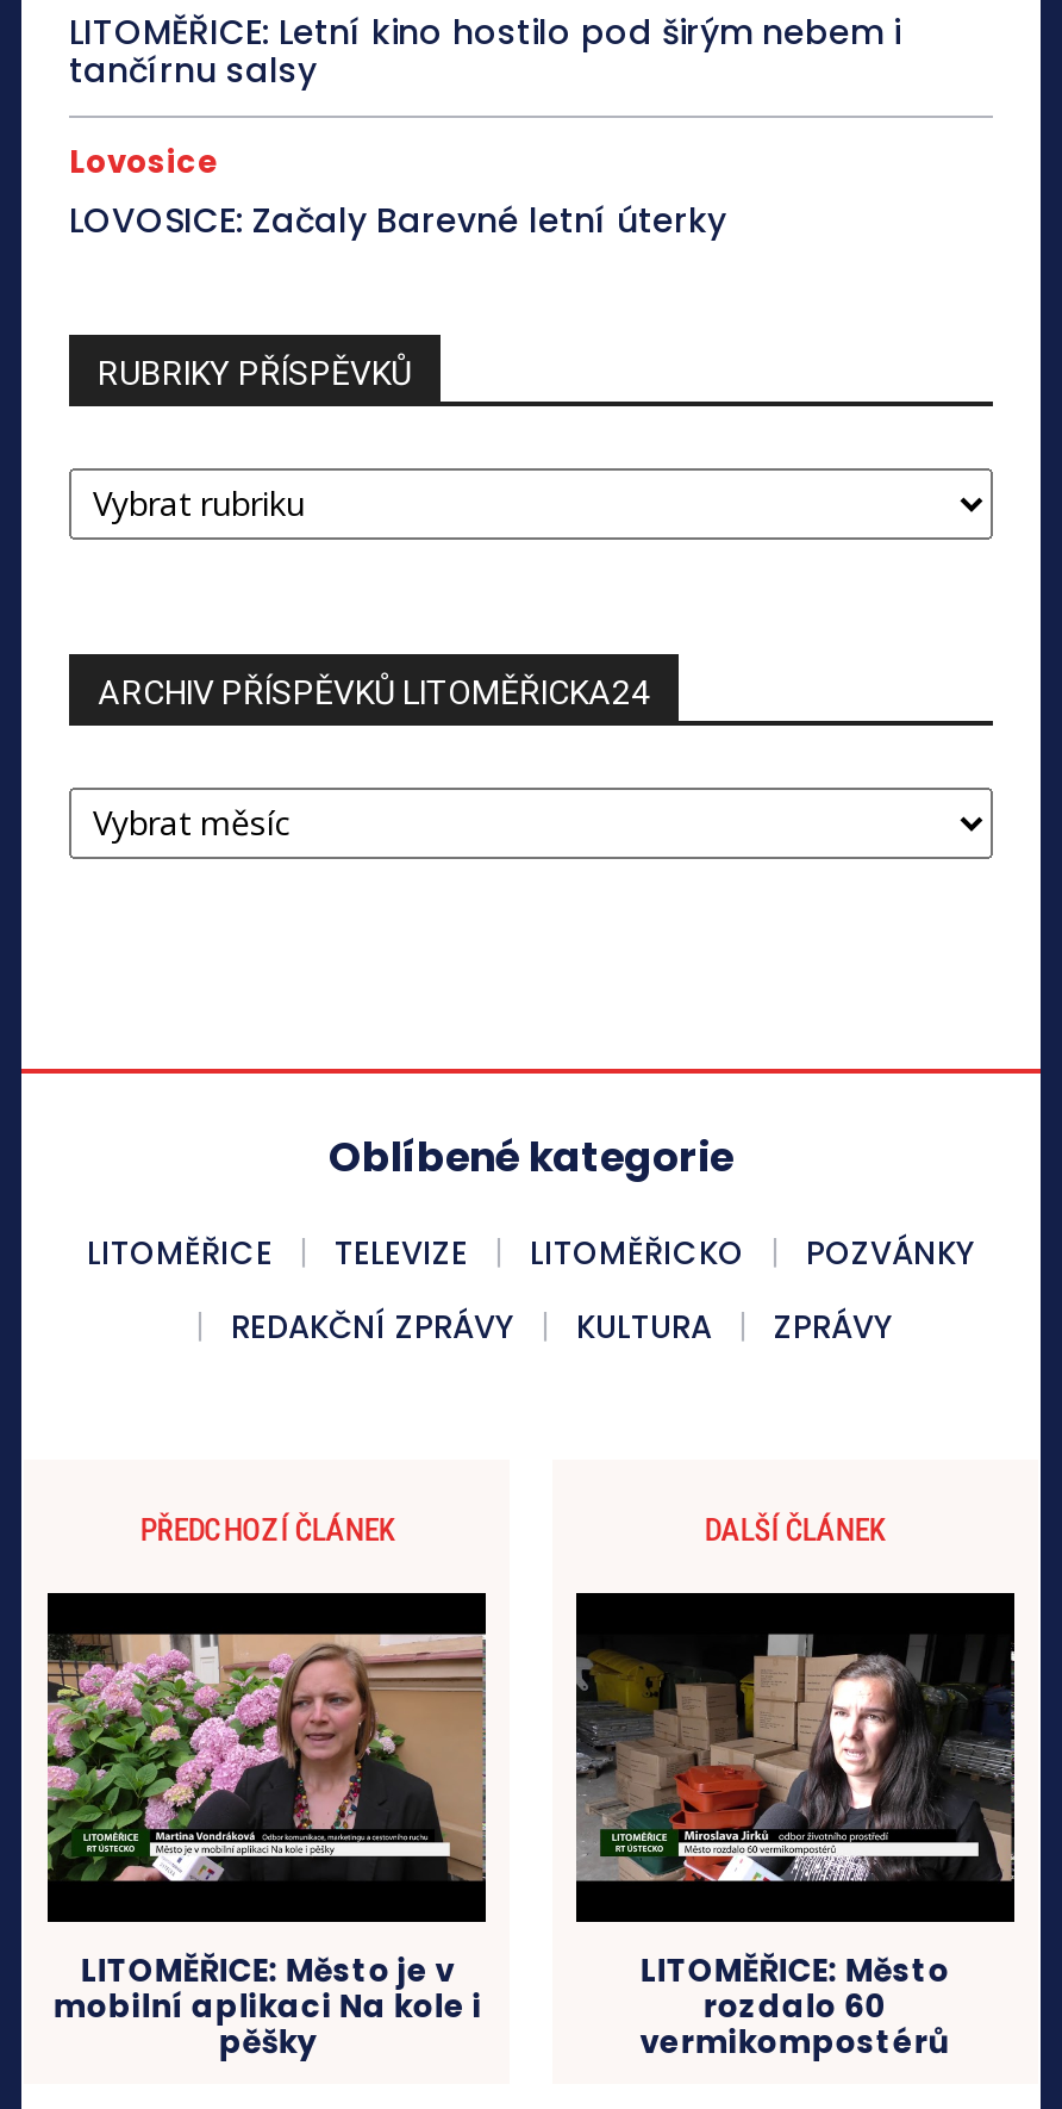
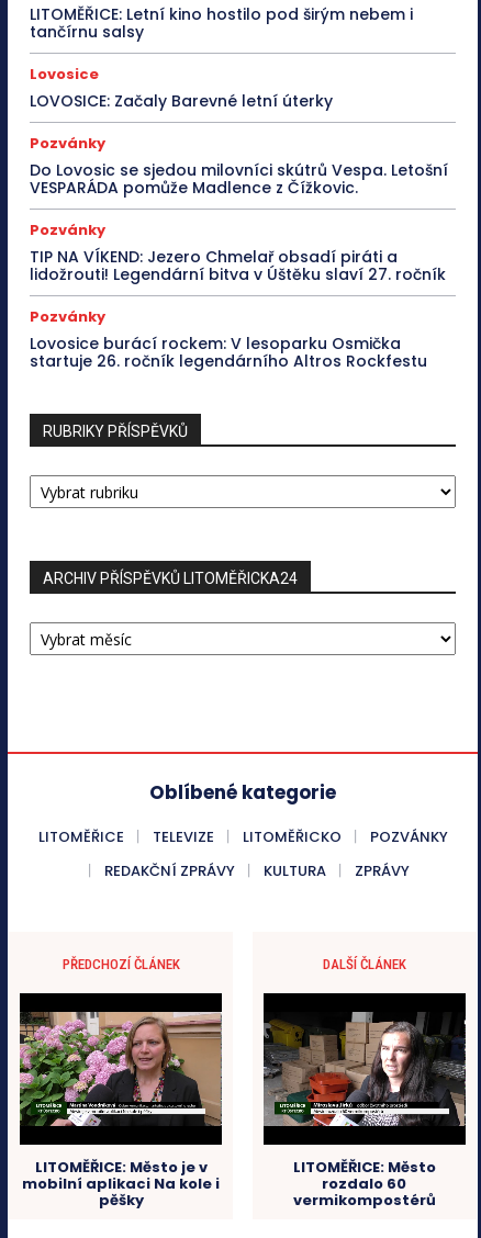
+ Pozvánky
+ Do Lovosic se sjedou milovníci skútrů Vespa. Letošní
+ VESPARÁDA pomůže Madlence z Čížkovic.
+ Pozvánky
+ TIP NA VÍKEND: Jezero Chmelař obsadí piráti a
+ lidožrouti! Legendární bitva v Úštěku slaví 27. ročník
+ Pozvánky
+ Lovosice burácí rockem: V lesoparku Osmička
+ startuje 26. ročník legendárního Altros Rockfestu
